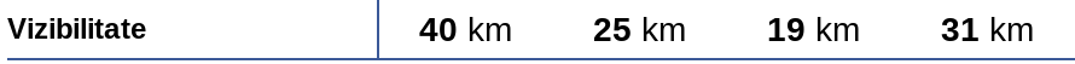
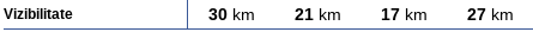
- 40 km
+ 30 km

- 25 km
+ 21 km

- 19 km
+ 17 km

- 31 km
+ 27 km
